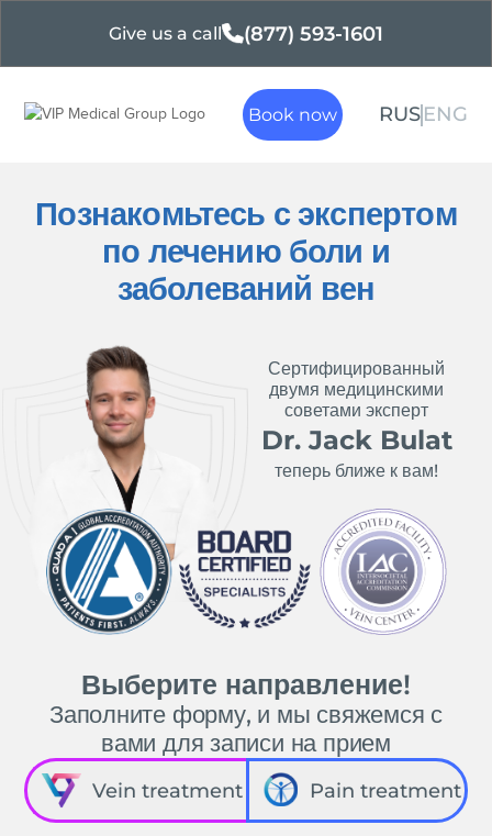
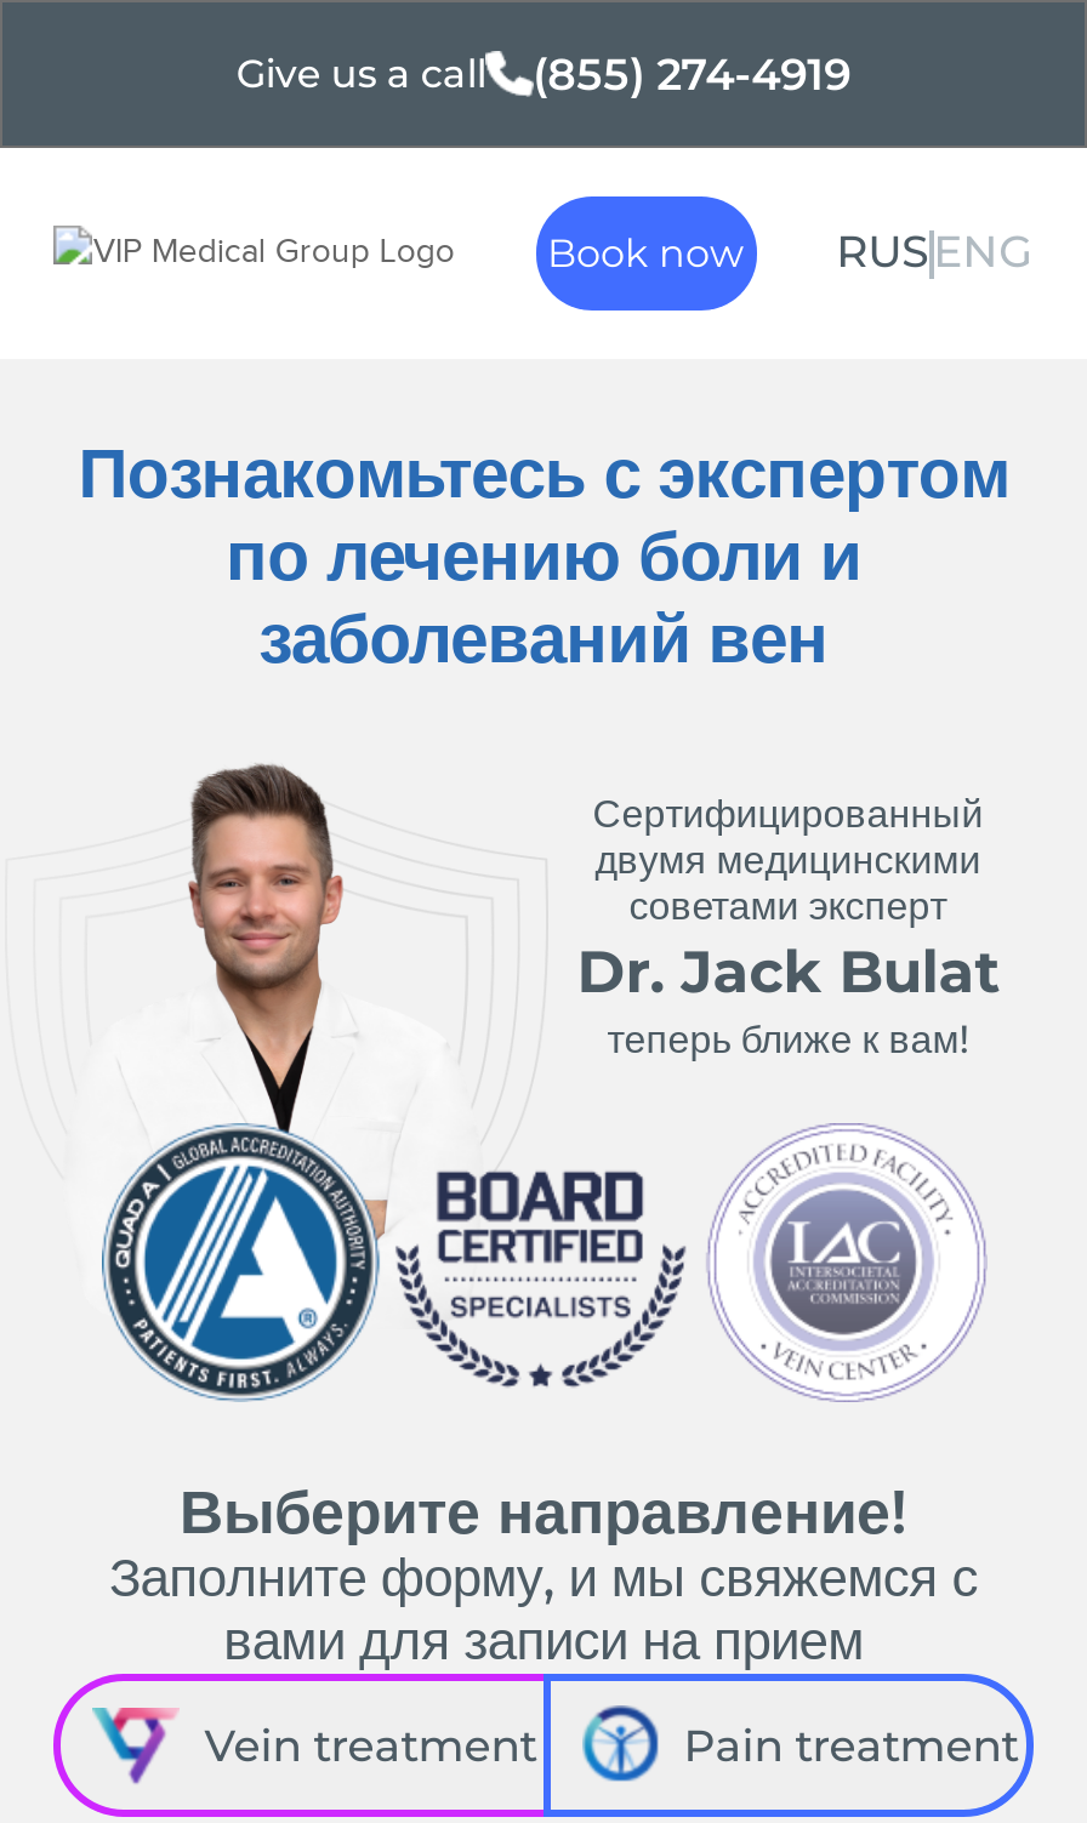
- Give us a call (877) 593-1601
+ Give us a call (855) 274-4919
